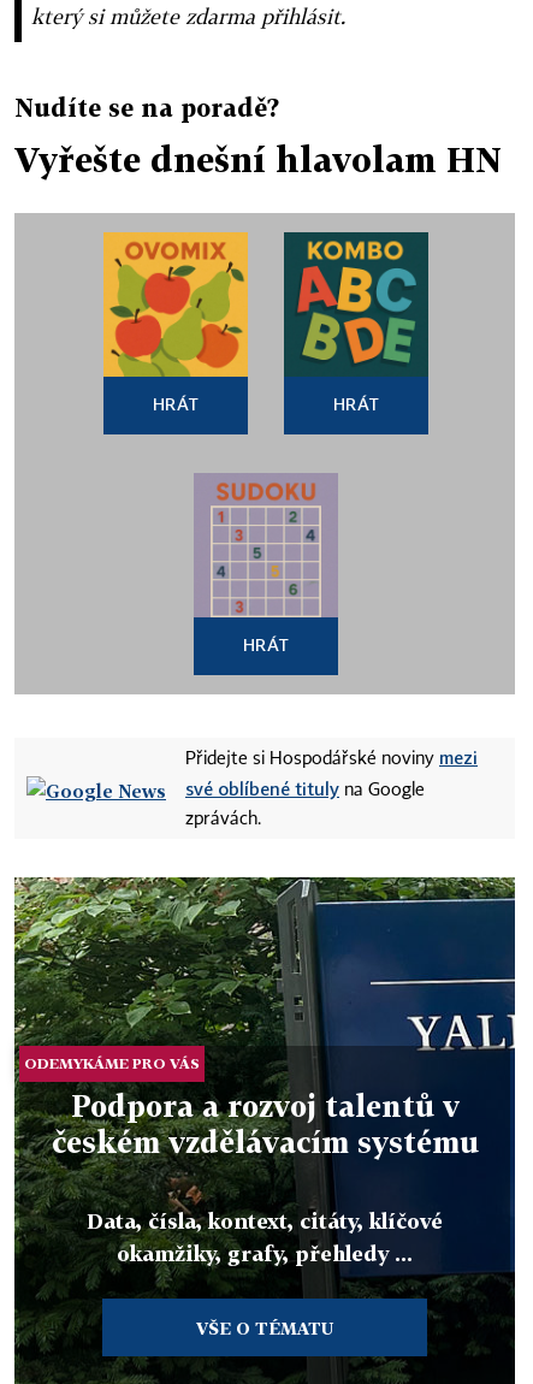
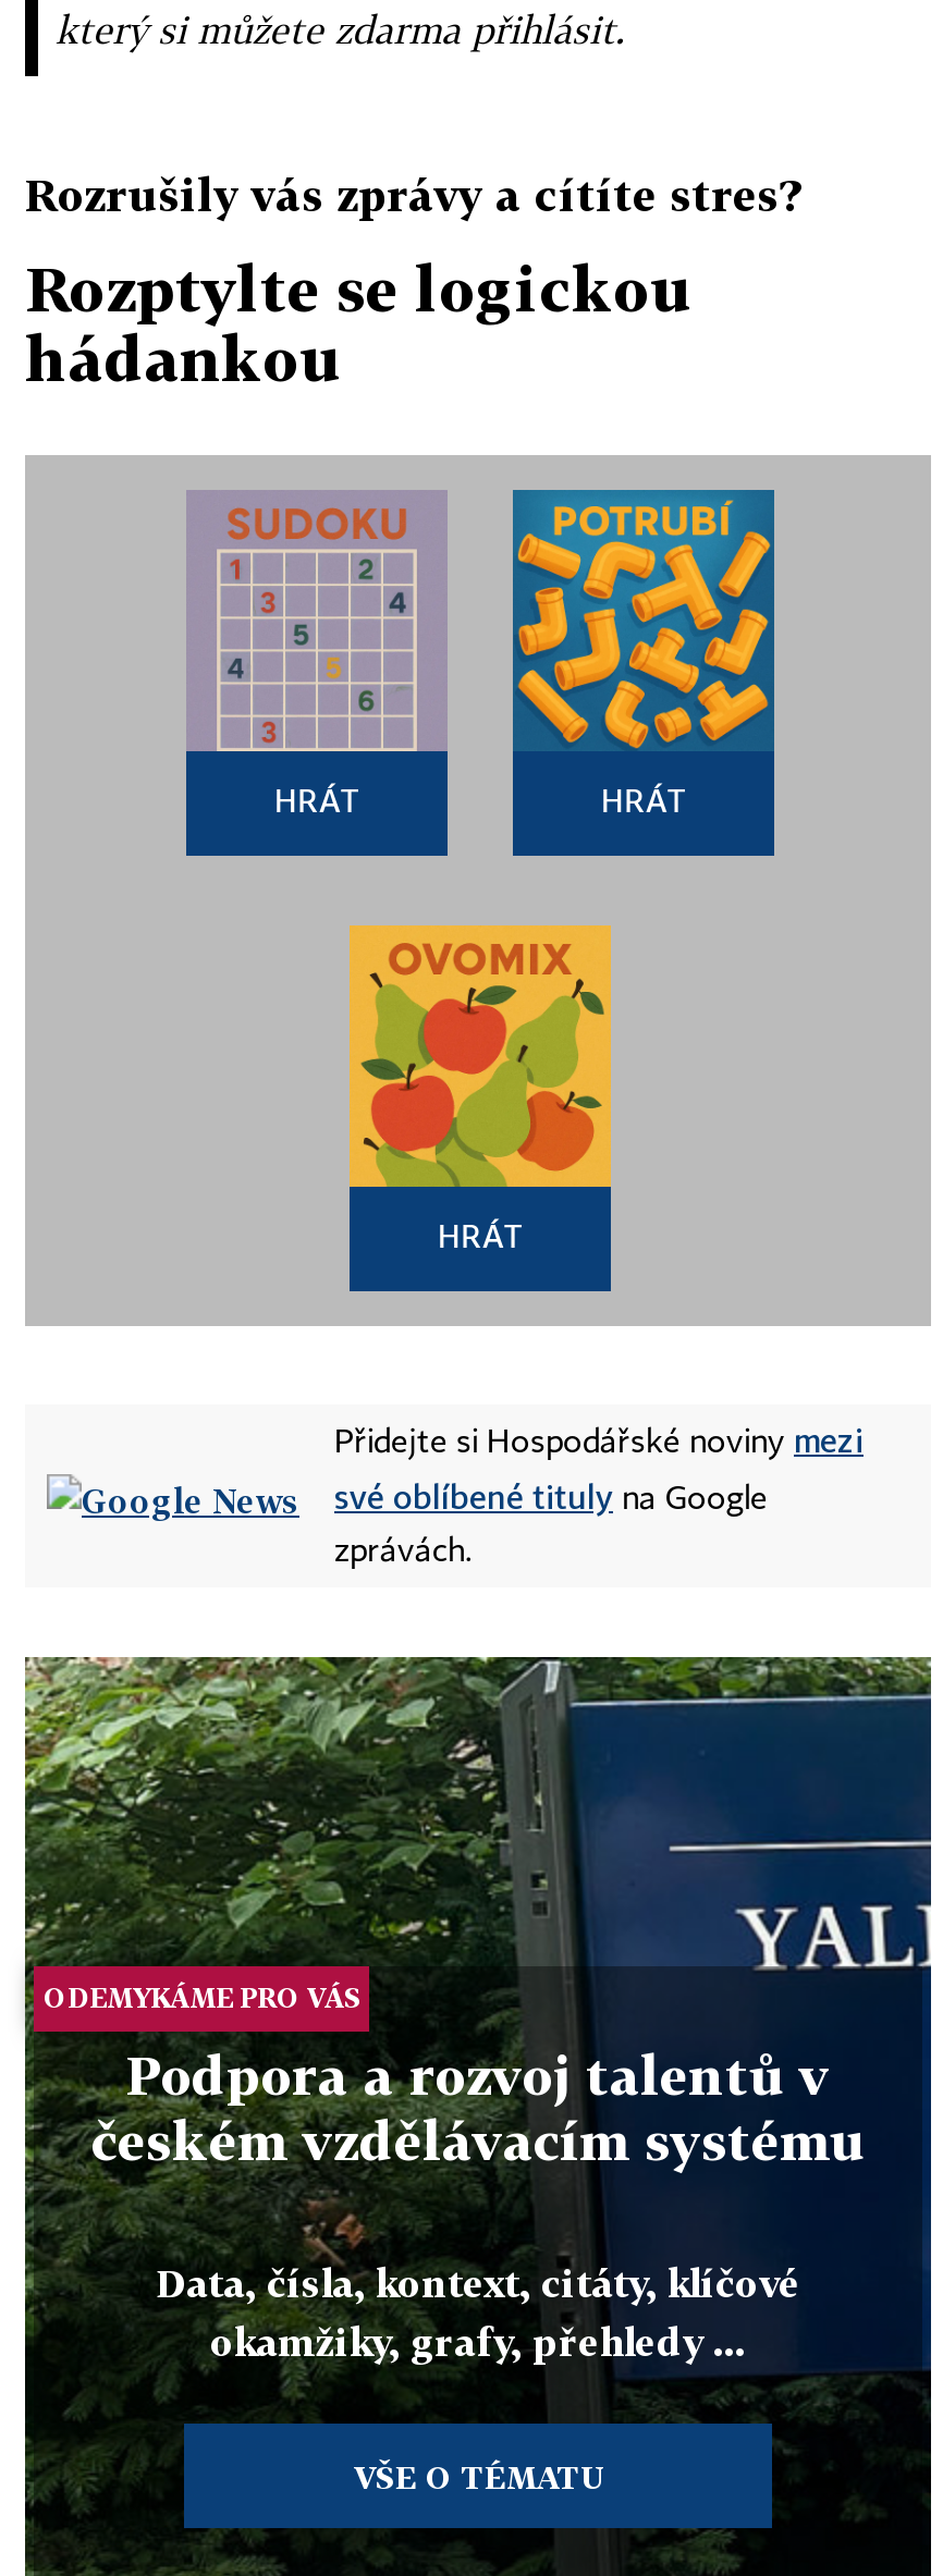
- Nudíte se na poradě?
+ Rozrušily vás zprávy a cítíte stres?

- Vyřešte dnešní hlavolam HN
+ Rozptylte se logickou
+ hádankou

moved down: [image]

- [image]
+ [image]

moved up: [image]
